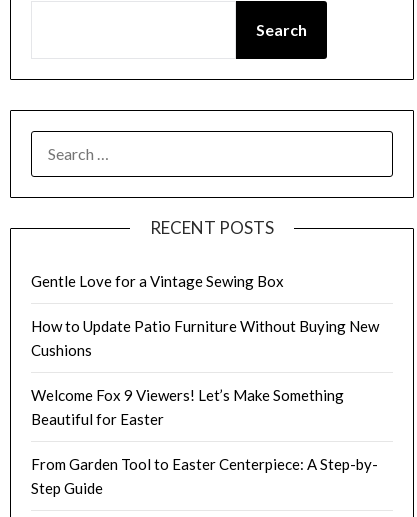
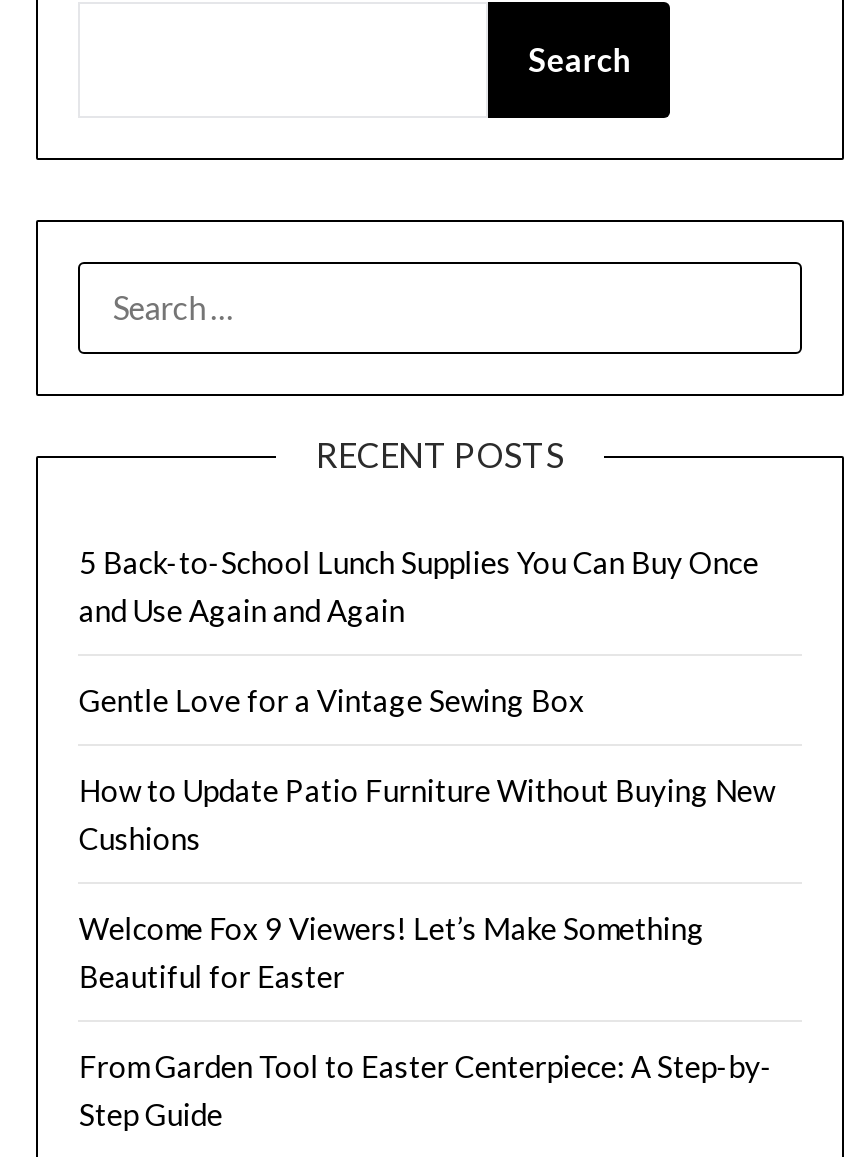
+ 5 Back-to-School Lunch Supplies You Can Buy Once
+ and Use Again and Again
